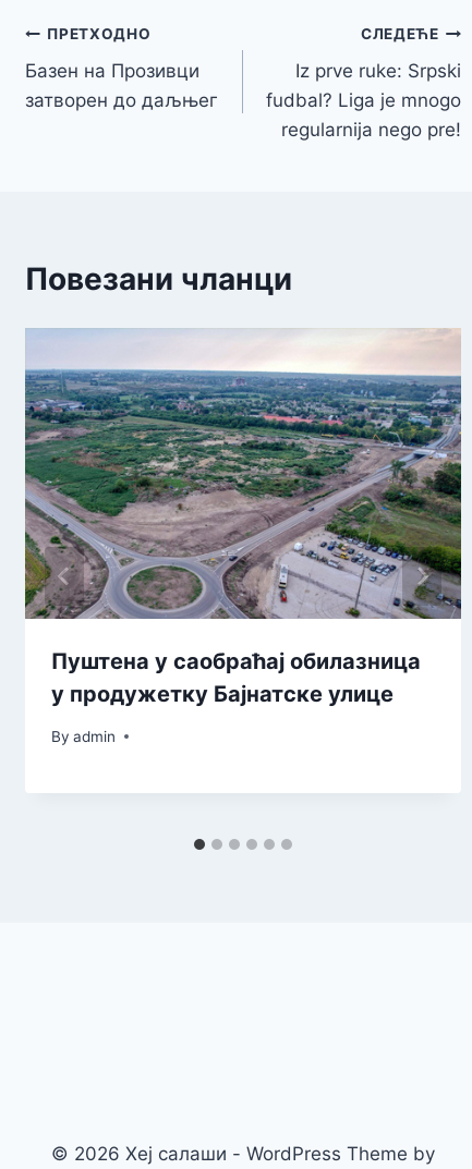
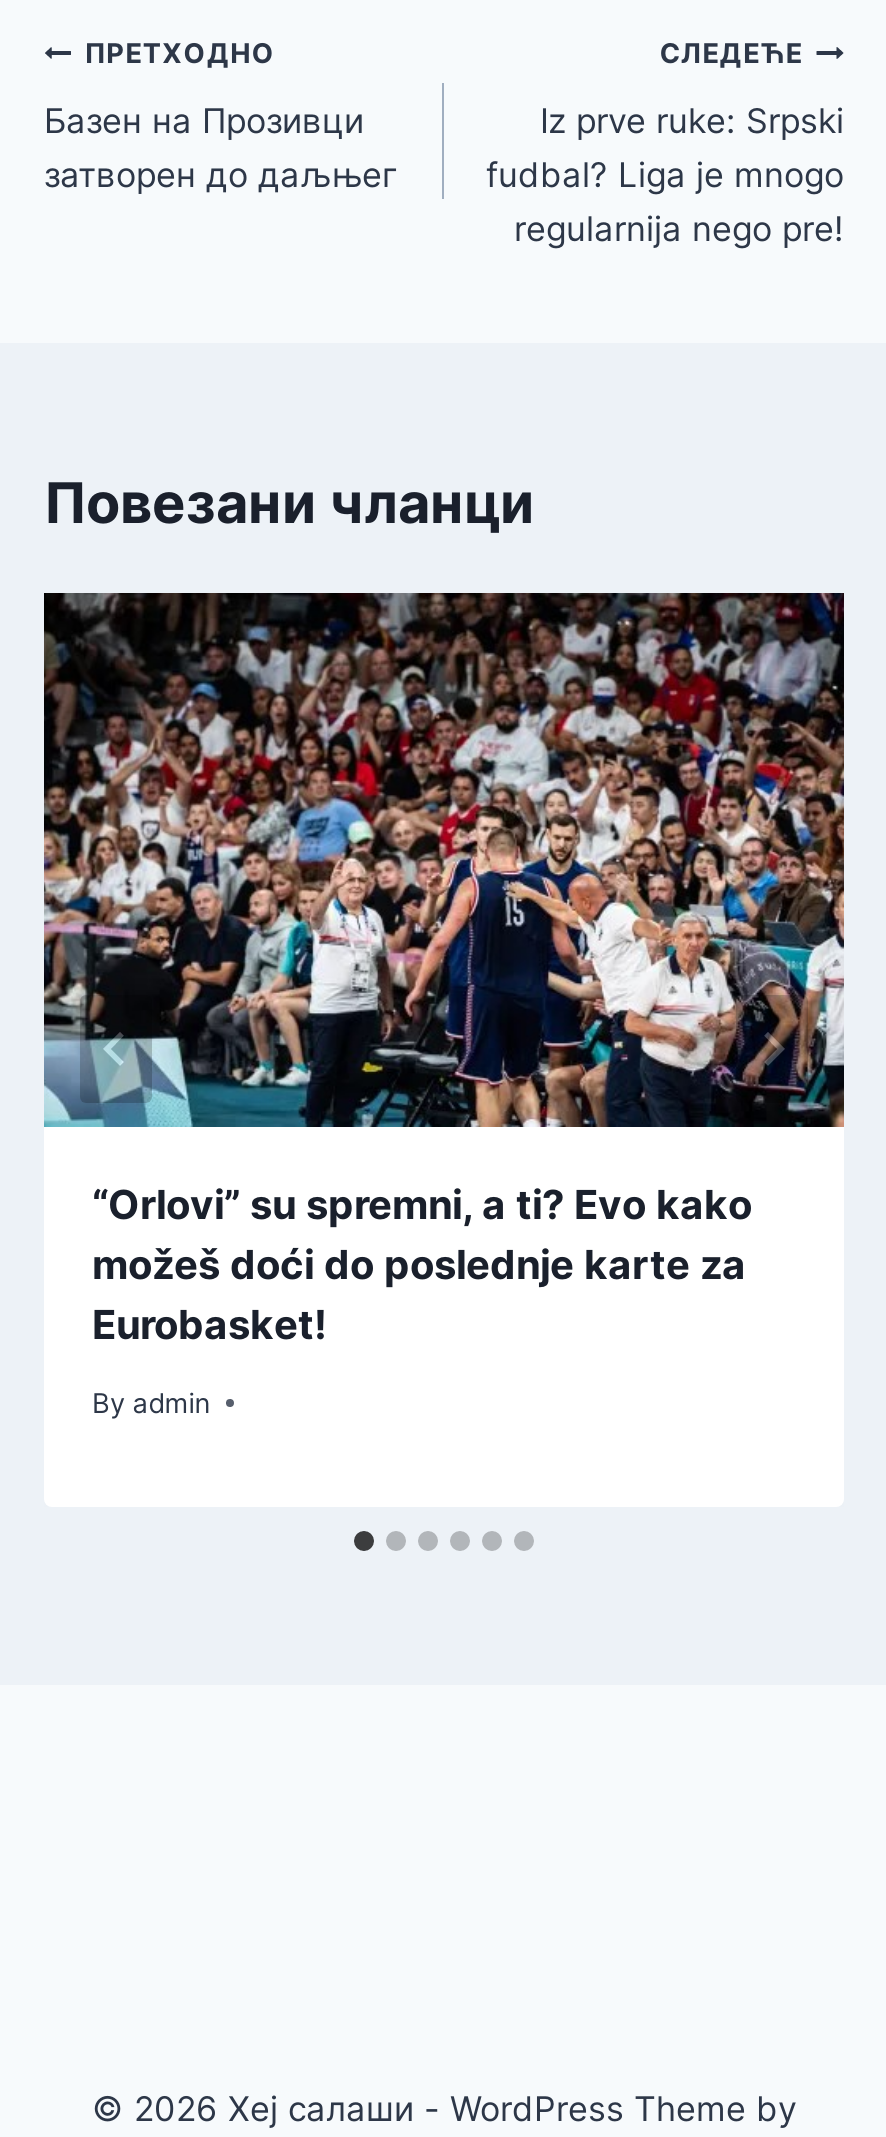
- [image]
- Пуштена у саобраћај обилазница
- у продужетку Бајнатске улице
+ [image]
+ “Orlovi” su spremni, a ti? Evo kako
+ možeš doći do poslednje karte za
+ Eurobasket!

moved down: By admin
